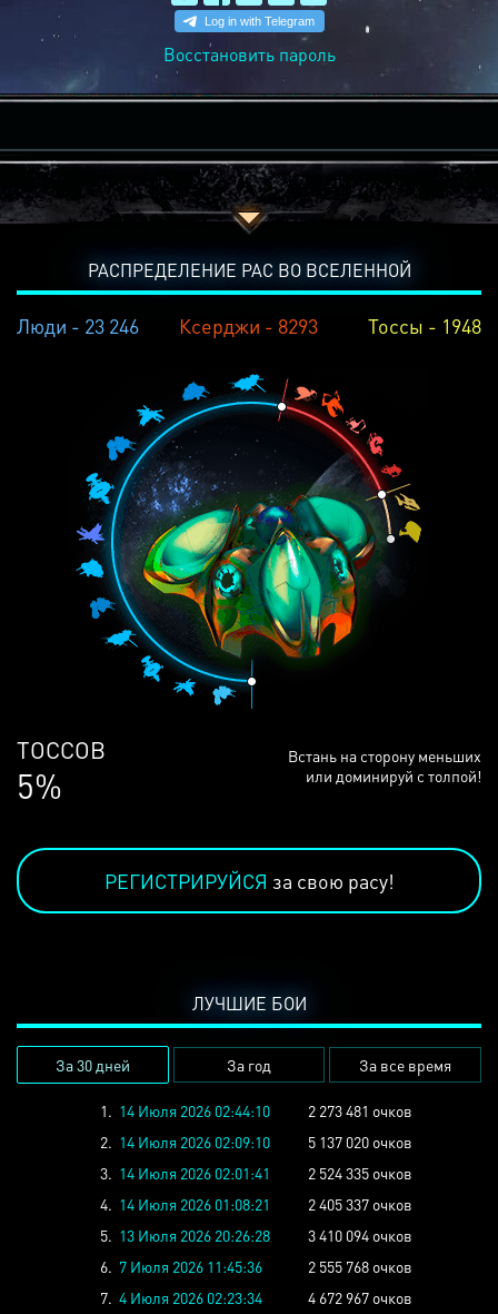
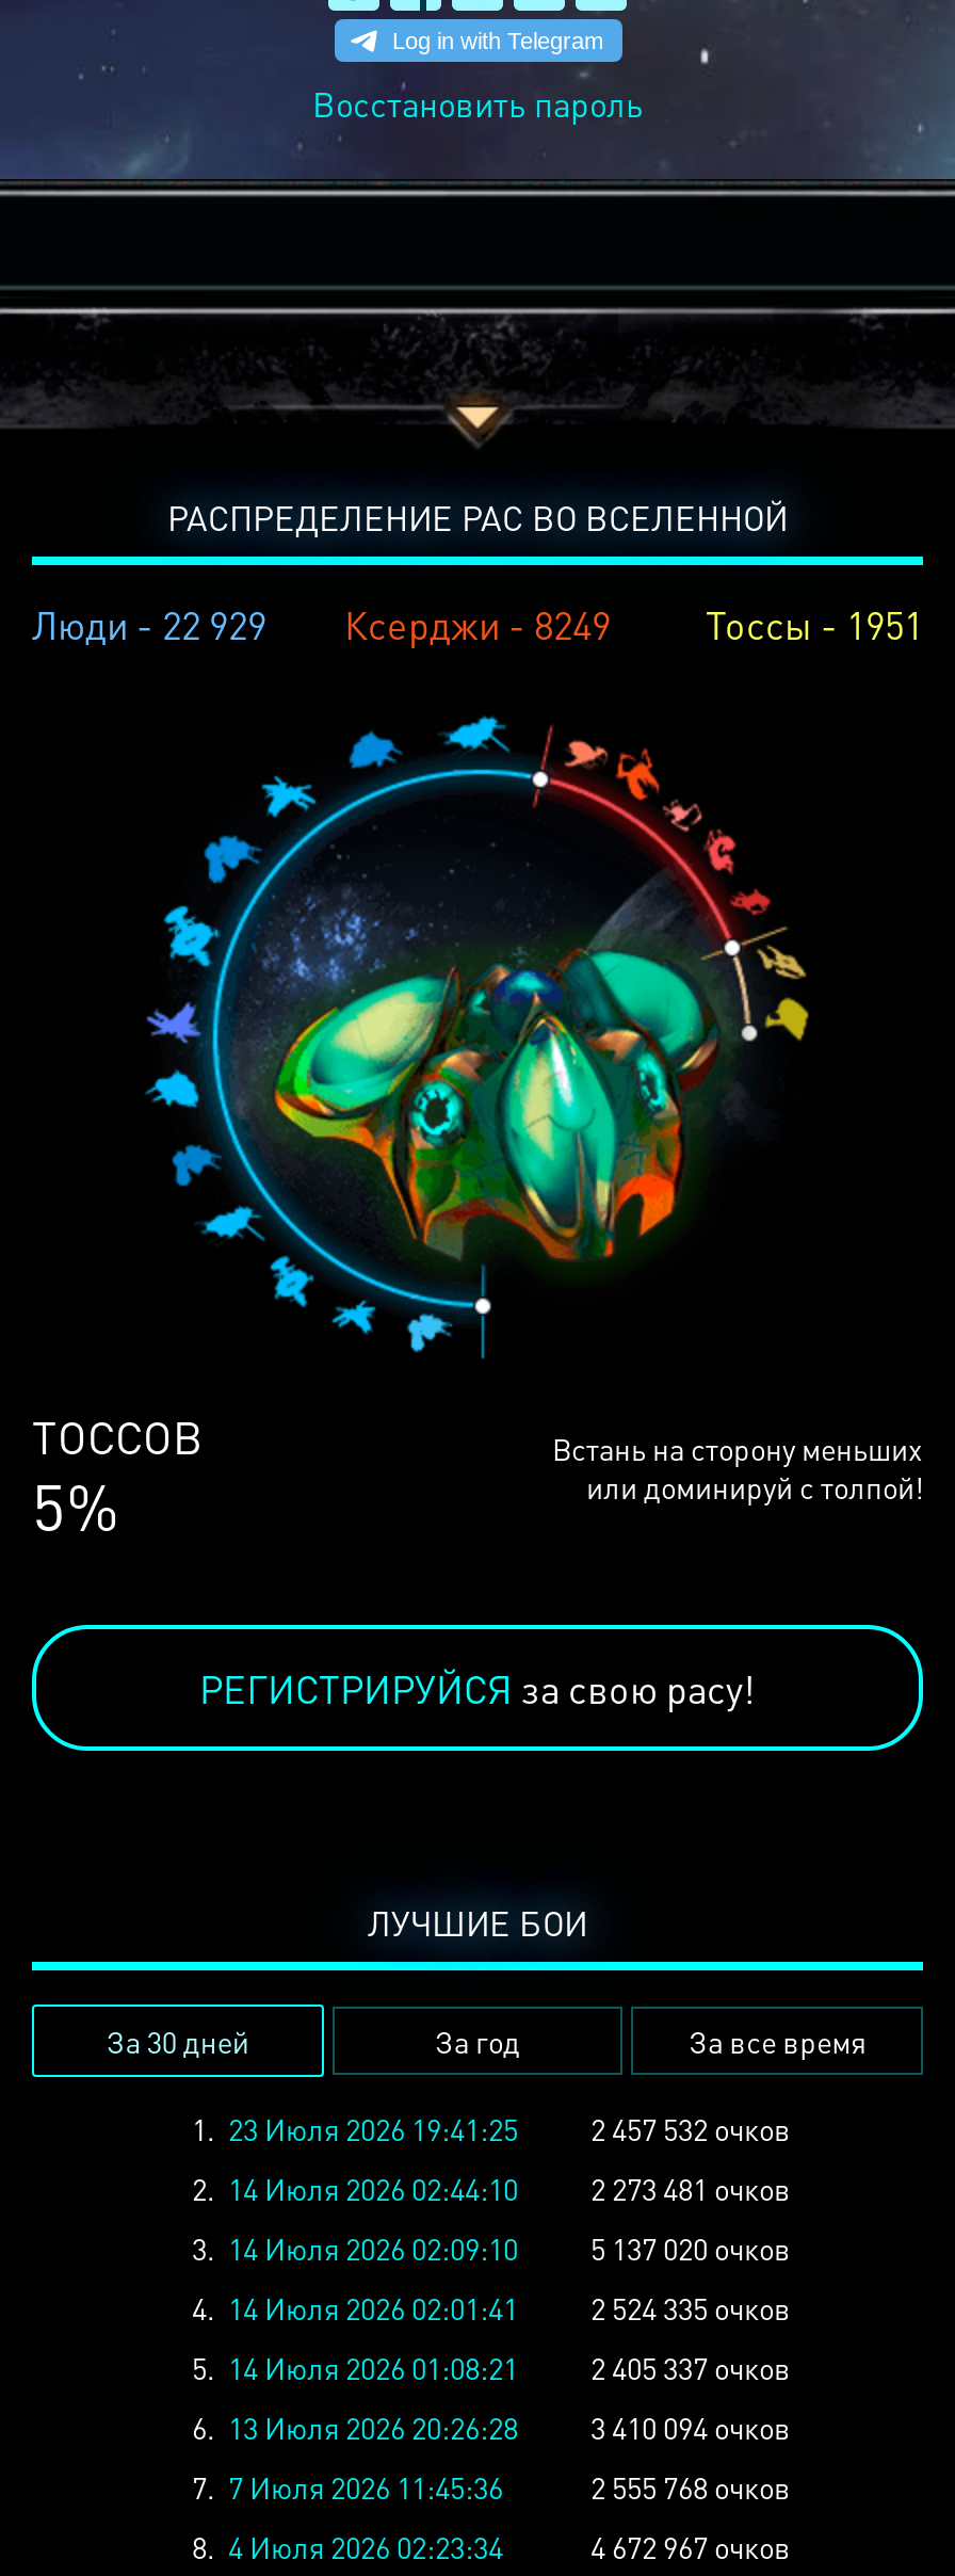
- Люди - 23 246
+ Люди - 22 929

- Ксерджи - 8293
+ Ксерджи - 8249

- Тоссы - 1948
+ Тоссы - 1951

- 1. 14 Июля 2026 02:44:10
+ 1. 23 Июля 2026 19:41:25
+ 2 457 532 очков
+ 2. 14 Июля 2026 02:44:10

- 2. 14 Июля 2026 02:09:10 5 137 020 очков
+ 3. 14 Июля 2026 02:09:10 5 137 020 очков

- 3. 14 Июля 2026 02:01:41 2 524 335 очков
+ 4. 14 Июля 2026 02:01:41 2 524 335 очков

- 4. 14 Июля 2026 01:08:21 2 405 337 очков
+ 5. 14 Июля 2026 01:08:21 2 405 337 очков

- 5. 13 Июля 2026 20:26:28 3 410 094 очков
+ 6. 13 Июля 2026 20:26:28 3 410 094 очков

- 6. 7 Июля 2026 11:45:36
+ 7. 7 Июля 2026 11:45:36

- 7. 4 Июля 2026 02:23:34
+ 8. 4 Июля 2026 02:23:34
